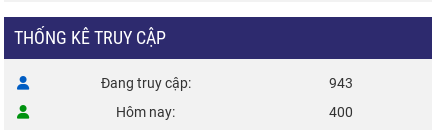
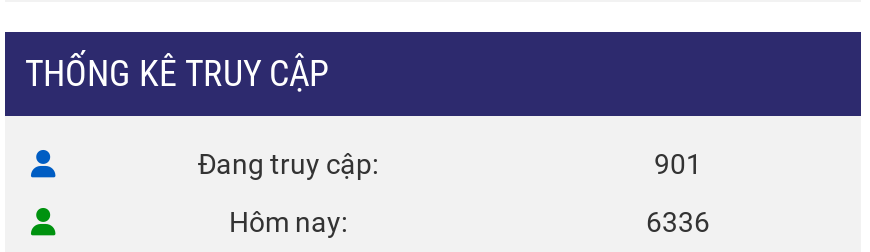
- 943
+ 901

- 400
+ 6336
